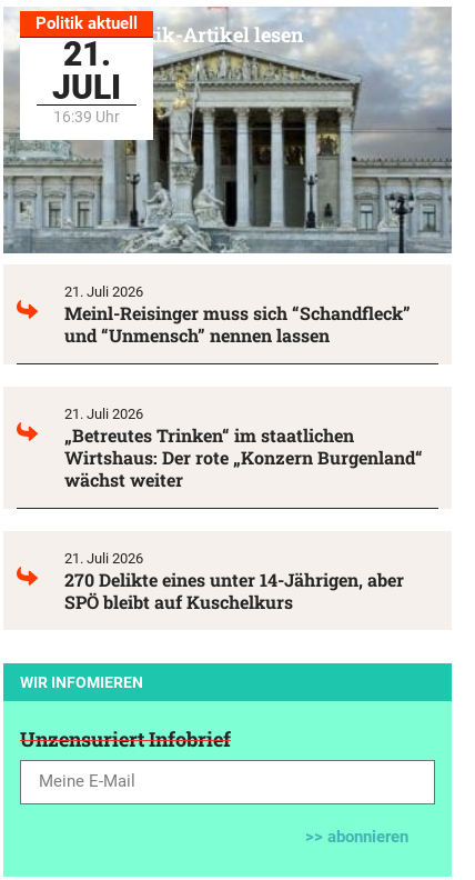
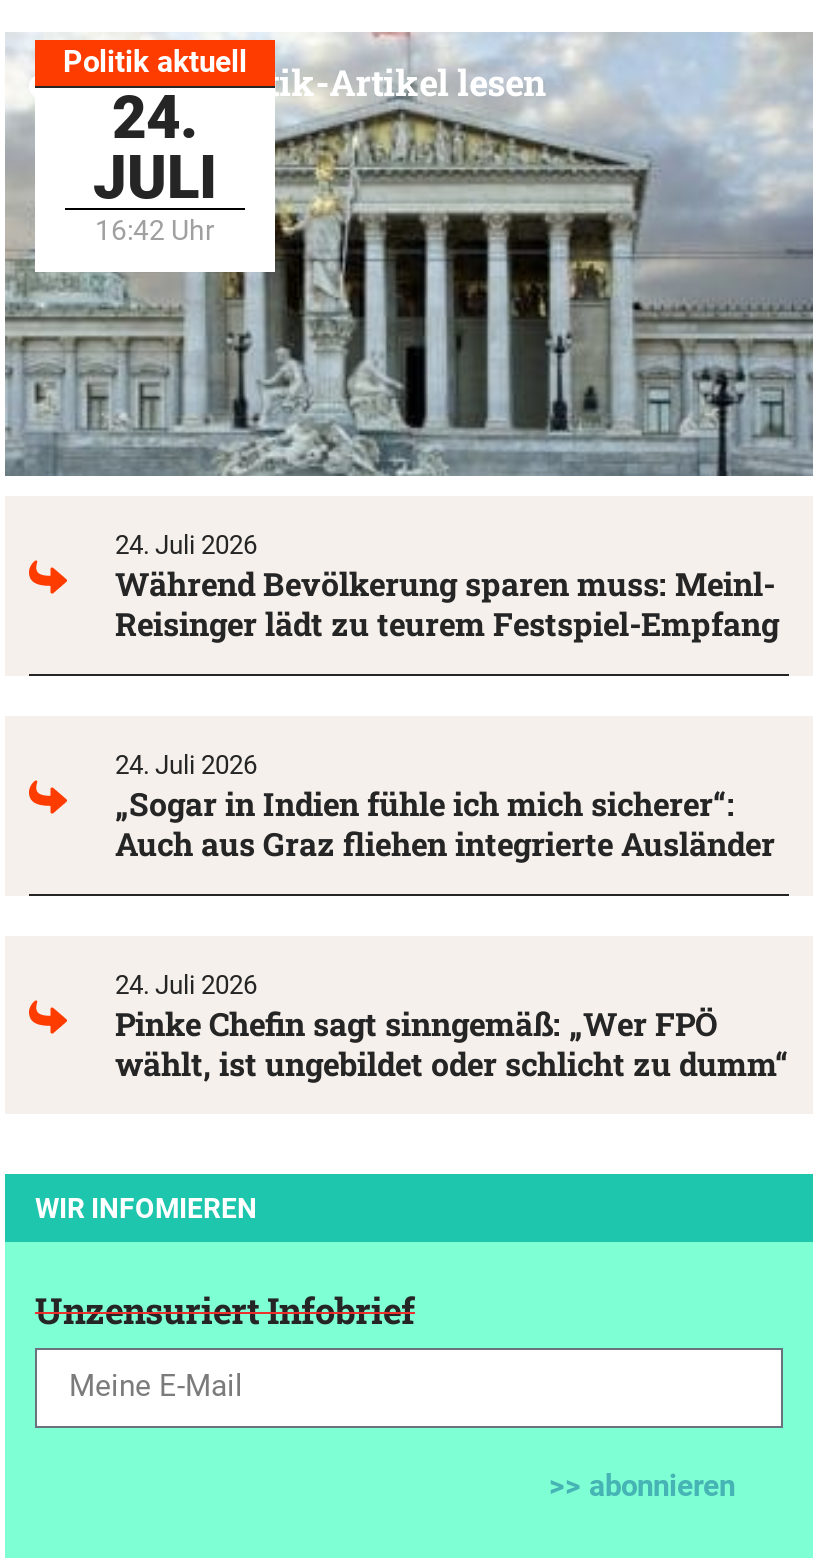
- 21.
+ 24.

- 16:39 Uhr
+ 16:42 Uhr

- 21. Juli 2026
- Meinl-Reisinger muss sich “Schandfleck”
- und “Unmensch” nennen lassen
+ 24. Juli 2026
+ Während Bevölkerung sparen muss: Meinl-
+ Reisinger lädt zu teurem Festspiel-Empfang

- 21. Juli 2026
- „Betreutes Trinken“ im staatlichen
- Wirtshaus: Der rote „Konzern Burgenland“
- wächst weiter
+ 24. Juli 2026
+ „Sogar in Indien fühle ich mich sicherer“:
+ Auch aus Graz fliehen integrierte Ausländer

- 21. Juli 2026
- 270 Delikte eines unter 14-Jährigen, aber
- SPÖ bleibt auf Kuschelkurs
+ 24. Juli 2026
+ Pinke Chefin sagt sinngemäß: „Wer FPÖ
+ wählt, ist ungebildet oder schlicht zu dumm“
